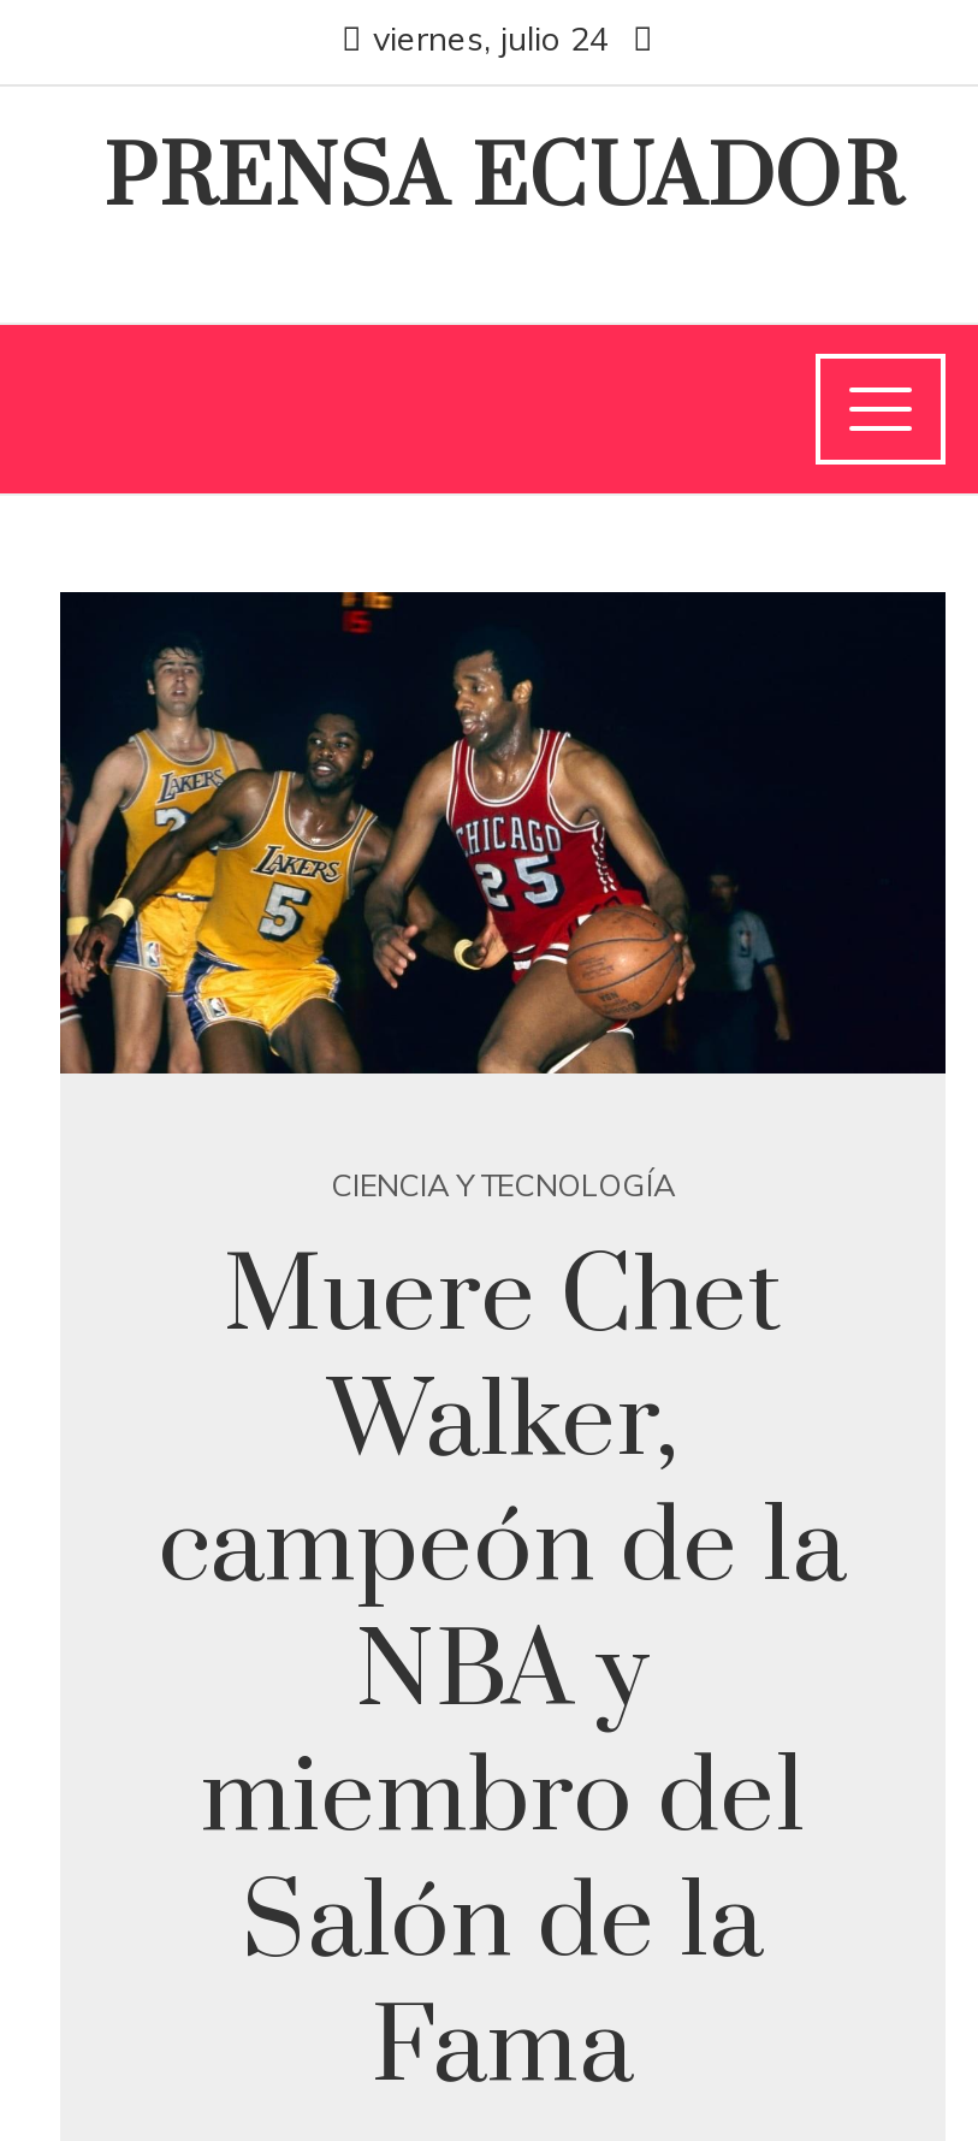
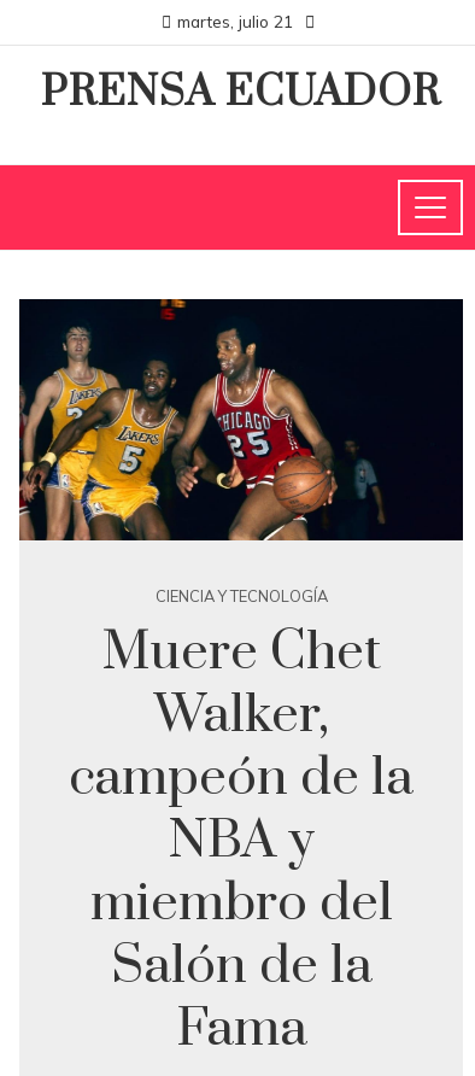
- viernes, julio 24
+ martes, julio 21
